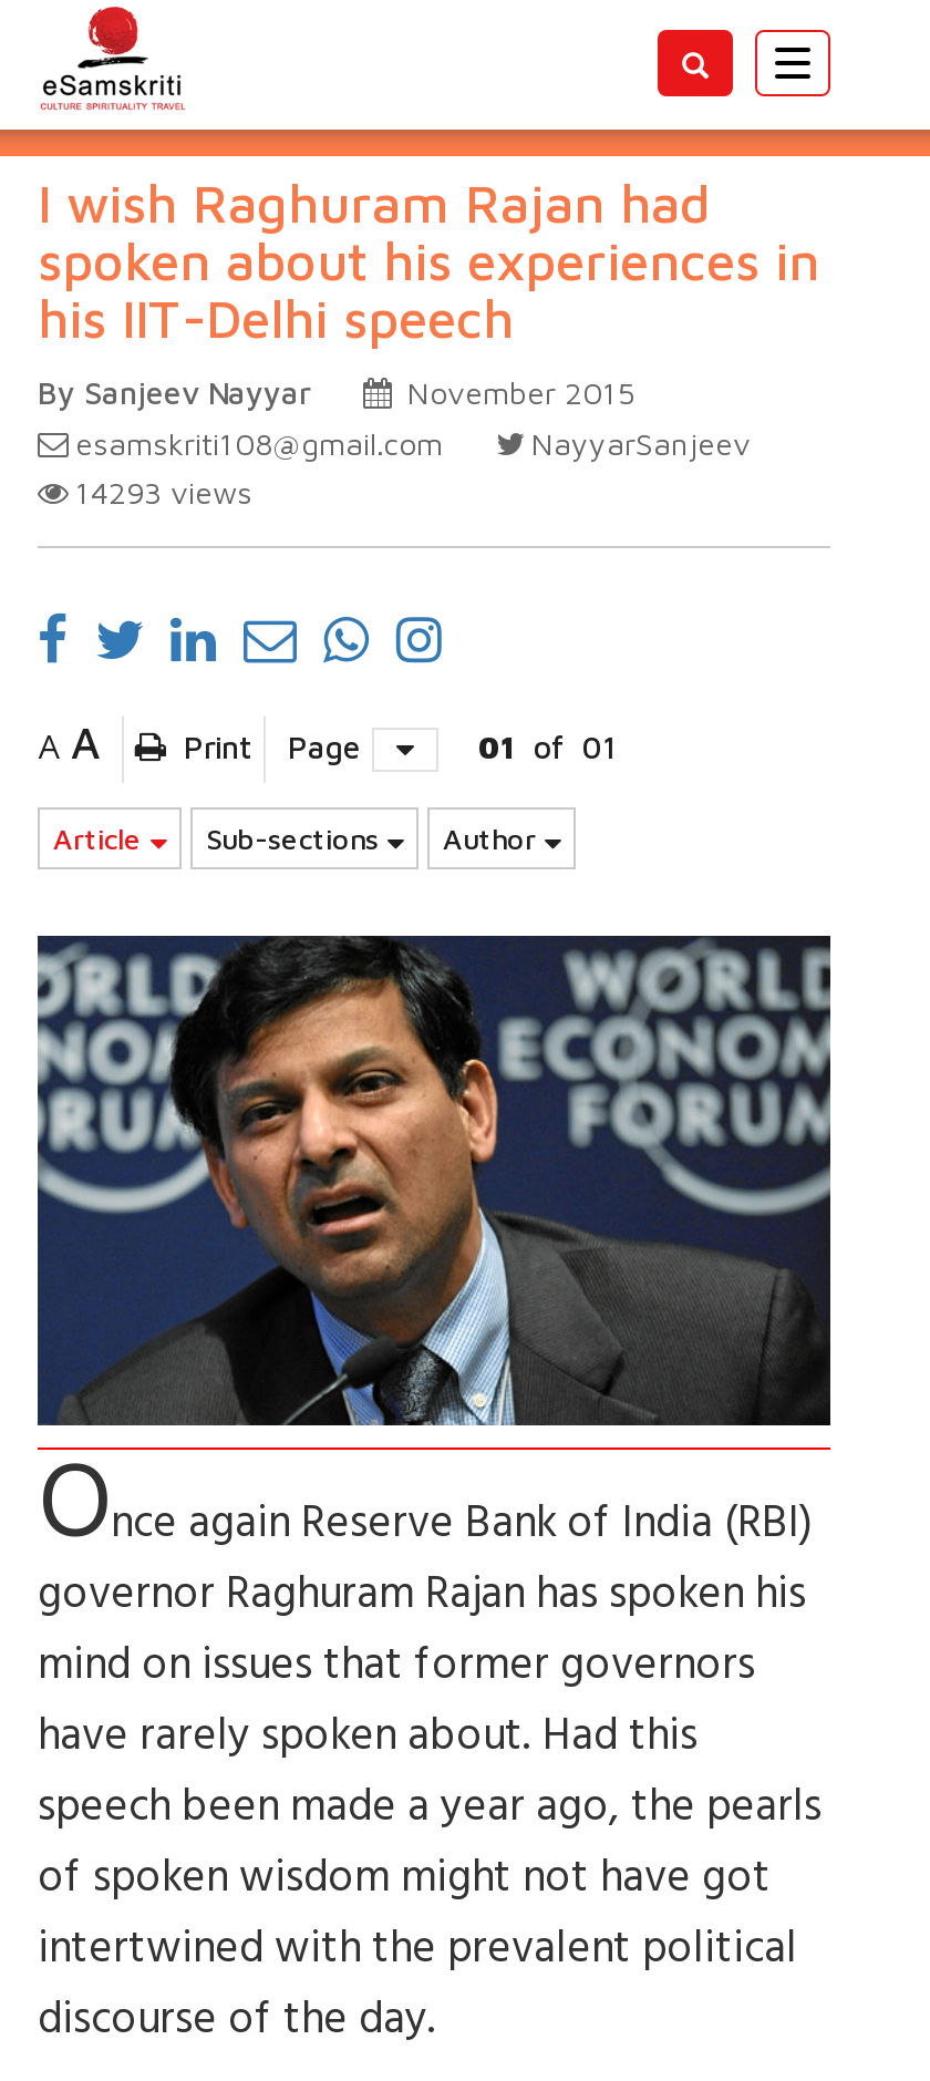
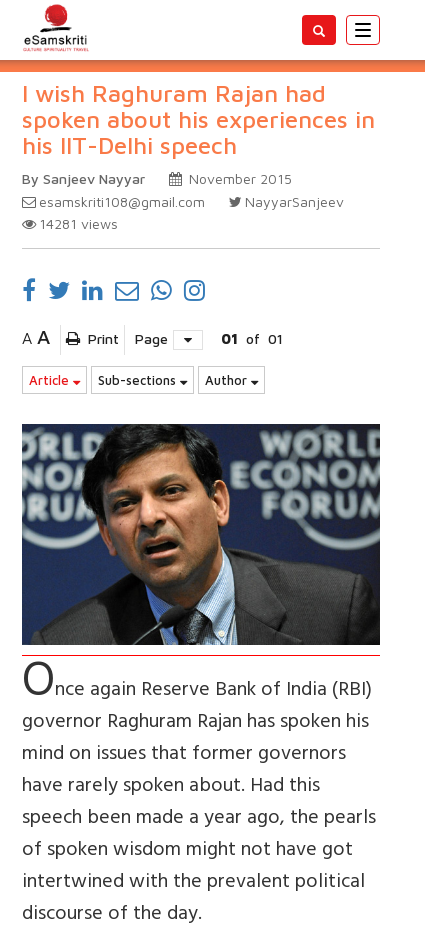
- 14293 views
+ 14281 views
